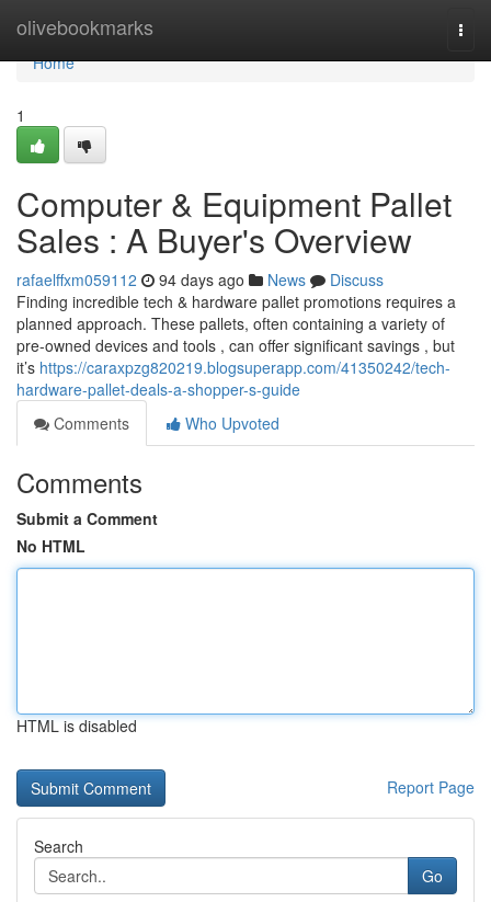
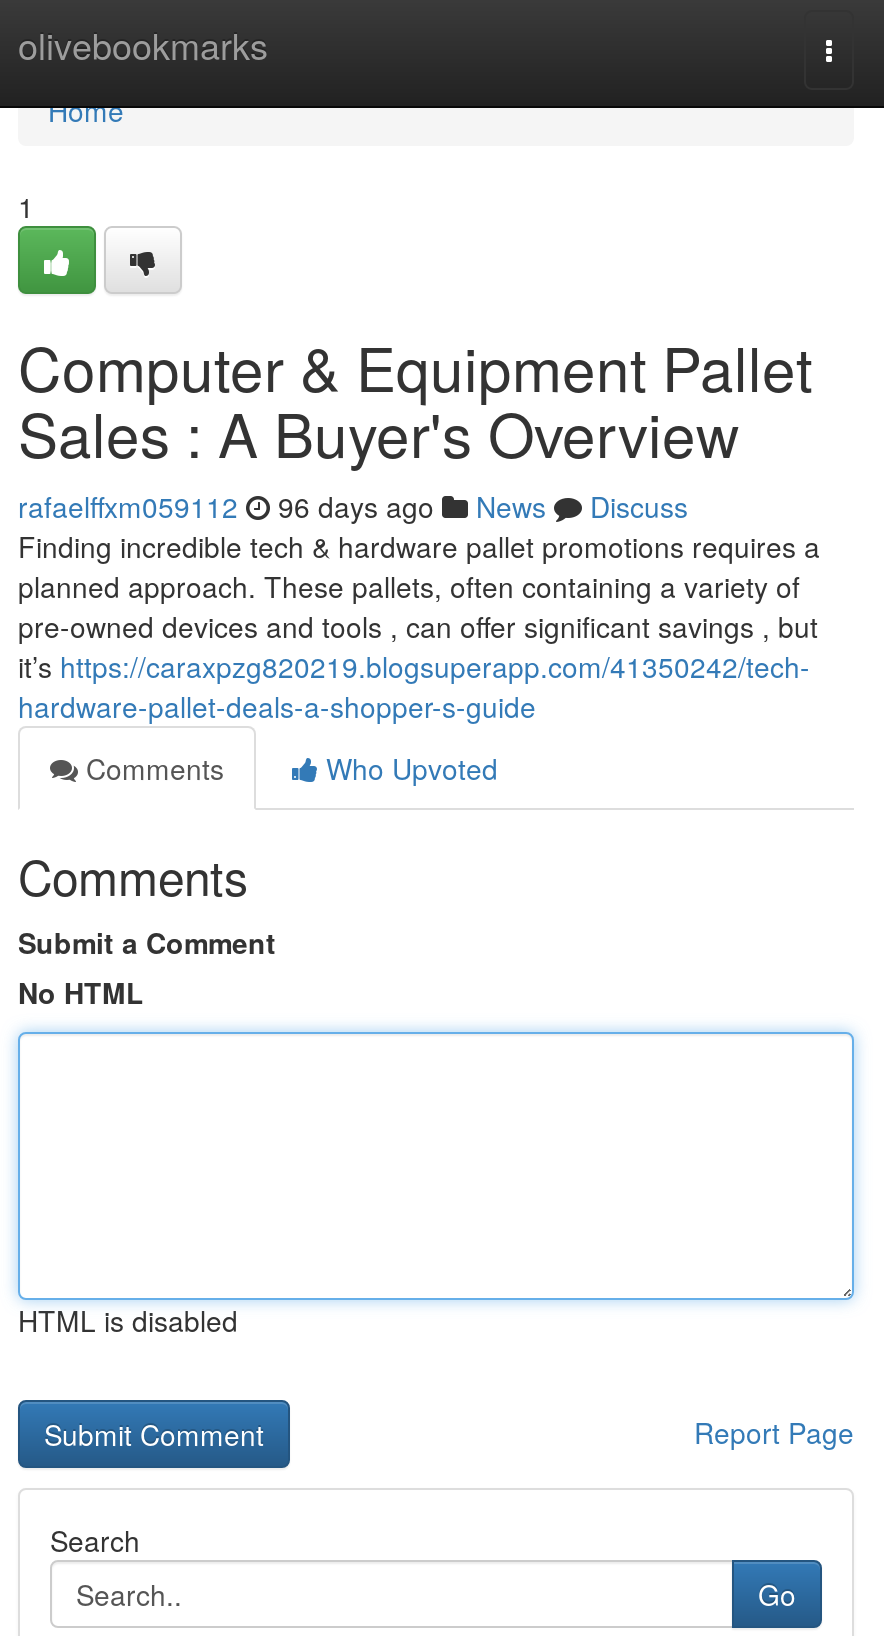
- rafaelffxm059112 94 days ago News Discuss
+ rafaelffxm059112 96 days ago News Discuss
